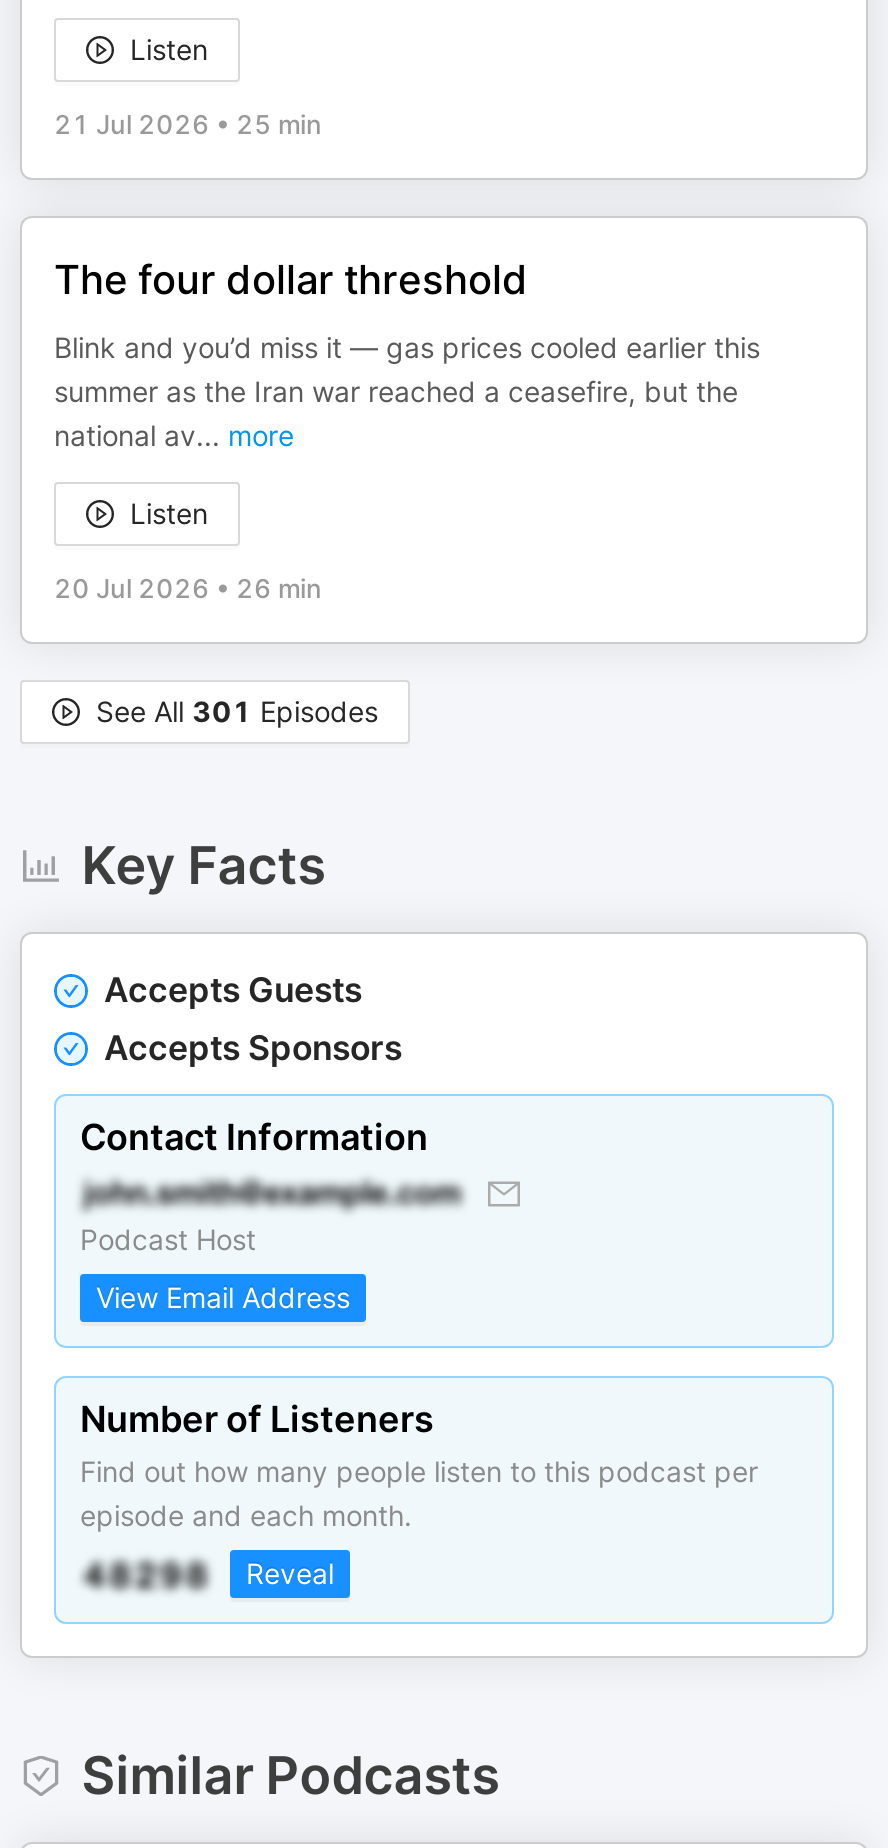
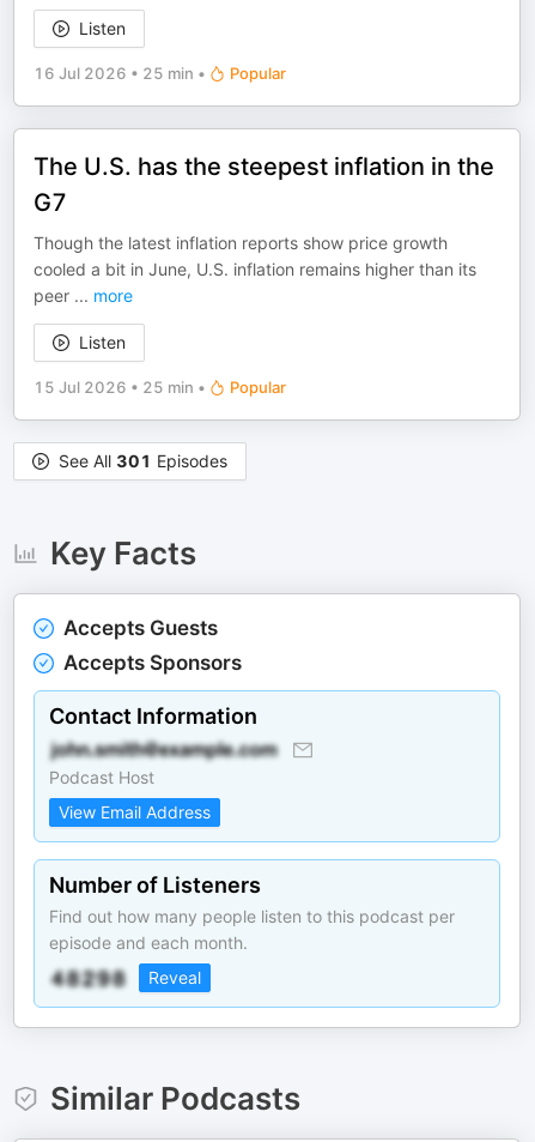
- 21 Jul 2026 • 25 min
+ 16 Jul 2026 • 25 min •
+ Popular

- The four dollar threshold
+ The U.S. has the steepest inflation in the
+ G7

- Blink and you’d miss it — gas prices cooled earlier this
- summer as the Iran war reached a ceasefire, but the
- national av... more
+ Though the latest inflation reports show price growth
+ cooled a bit in June, U.S. inflation remains higher than its
+ peer... more

- 20 Jul 2026 • 26 min
+ 15 Jul 2026 • 25 min •
+ Popular
